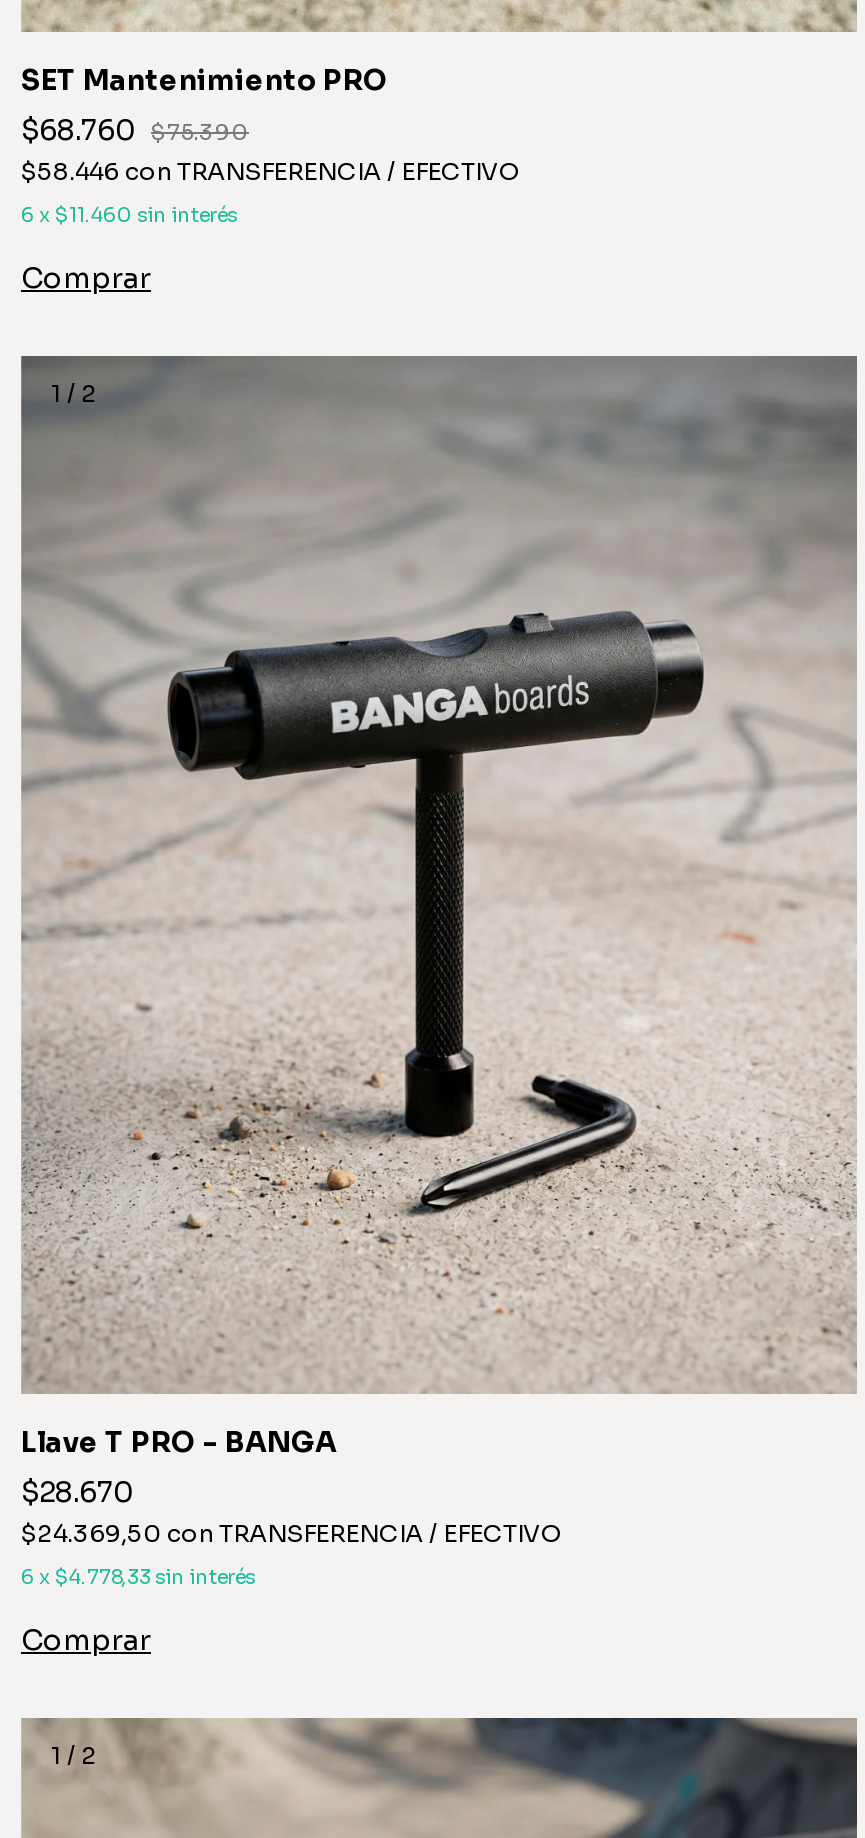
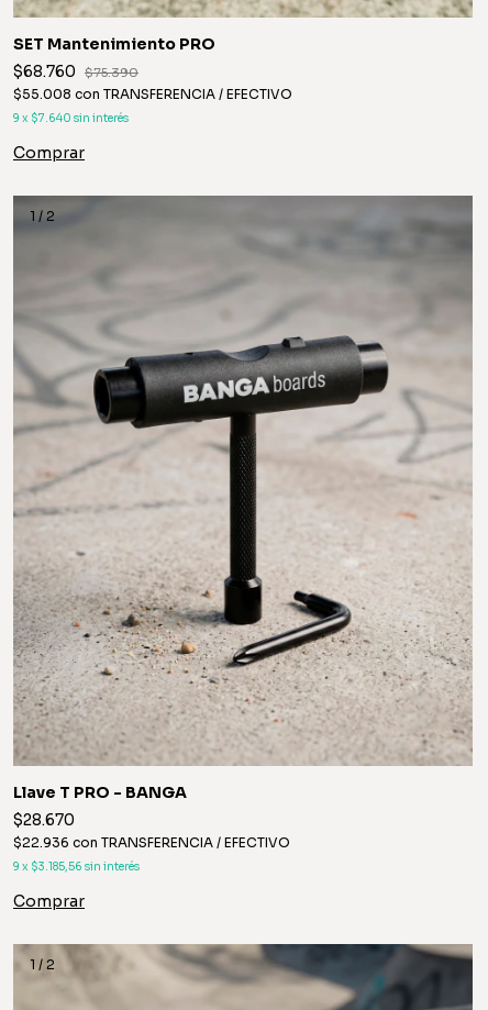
- $58.446 con TRANSFERENCIA / EFECTIVO
+ $55.008 con TRANSFERENCIA / EFECTIVO

- 6 x $11.460 sin interés
+ 9 x $7.640 sin interés

- $24.369,50 con TRANSFERENCIA / EFECTIVO
+ $22.936 con TRANSFERENCIA / EFECTIVO

- 6 x $4.778,33 sin interés
+ 9 x $3.185,56 sin interés
